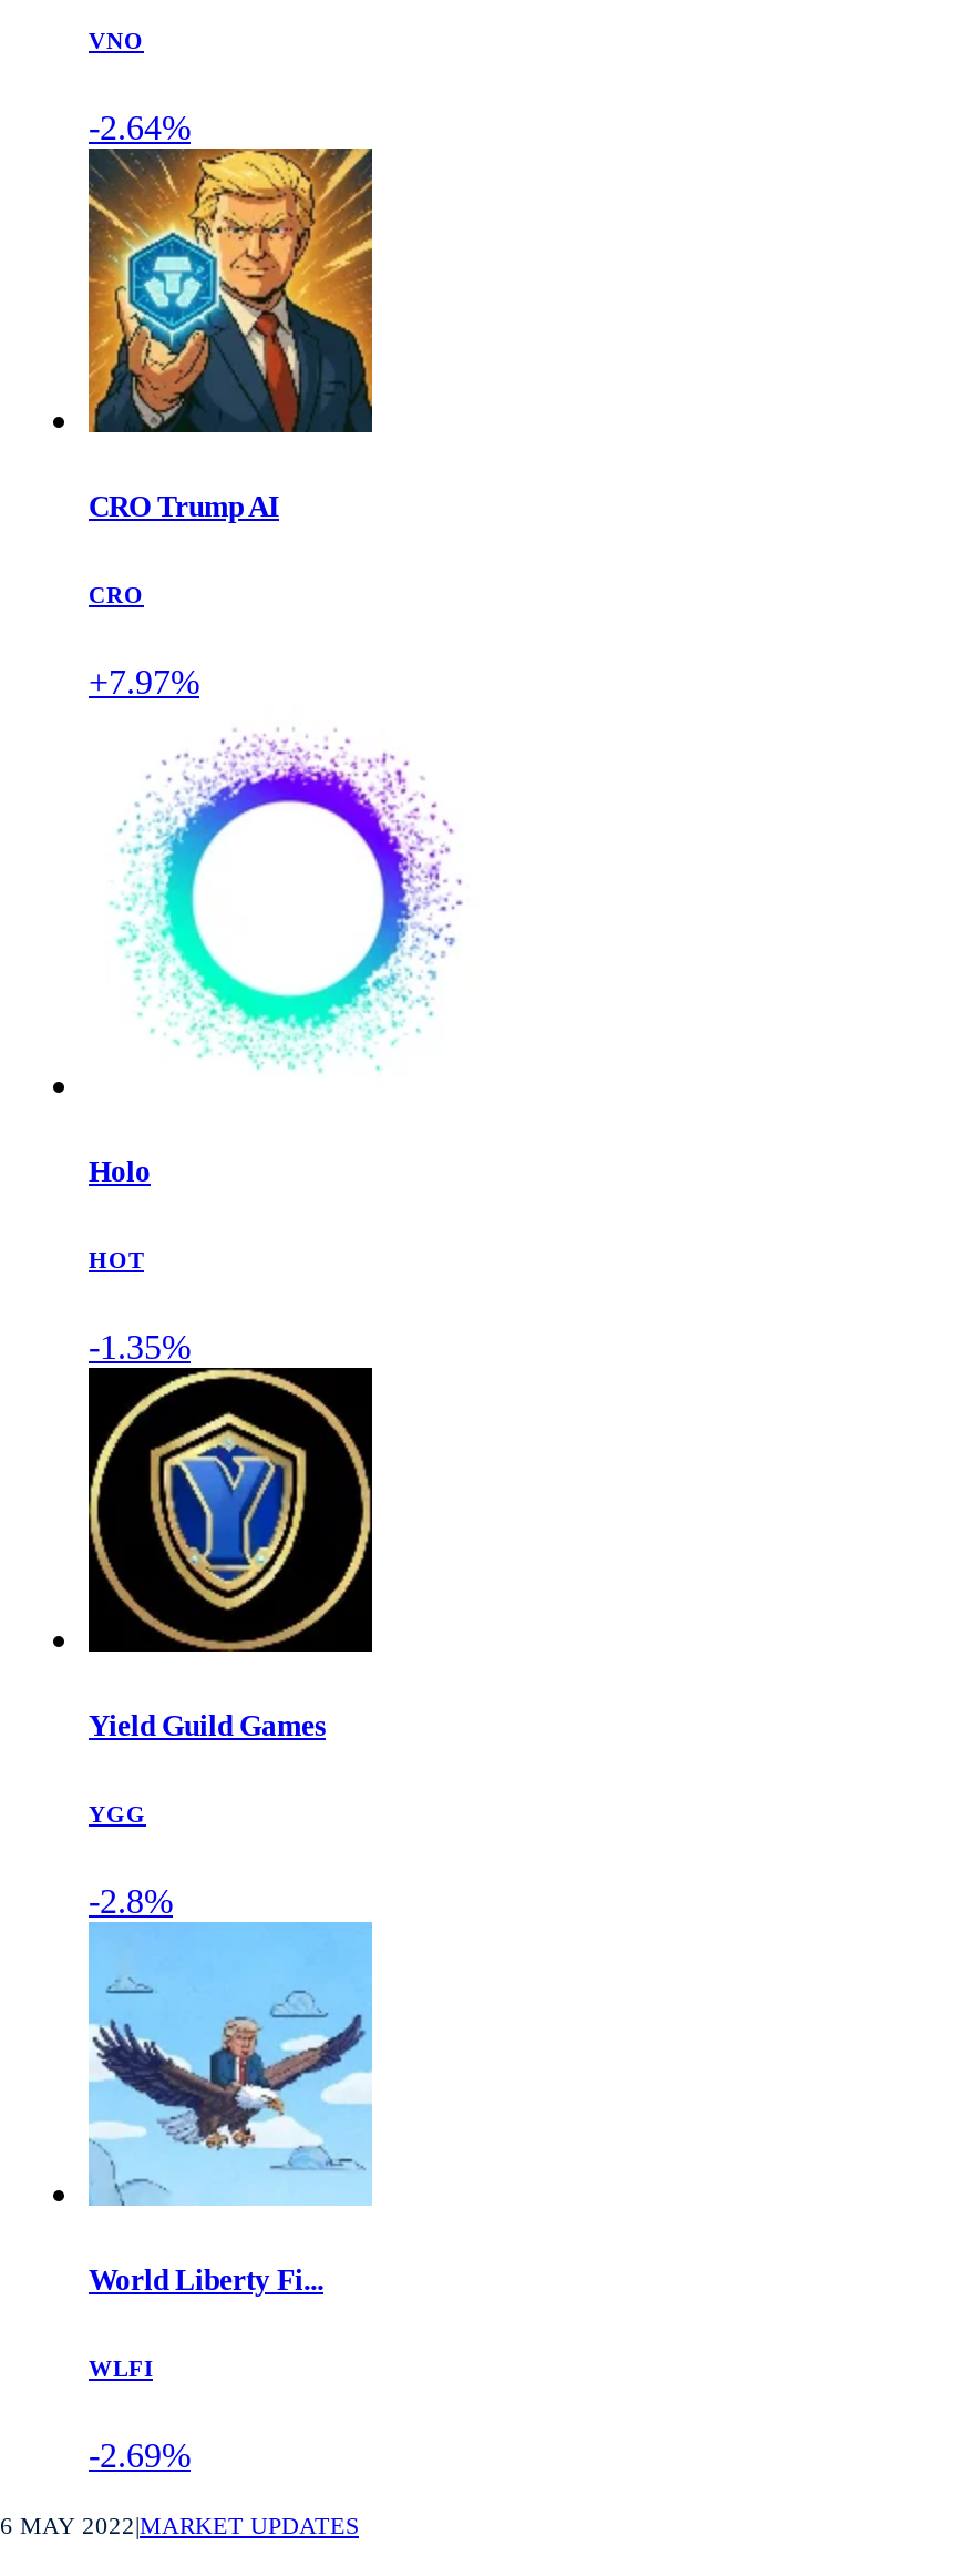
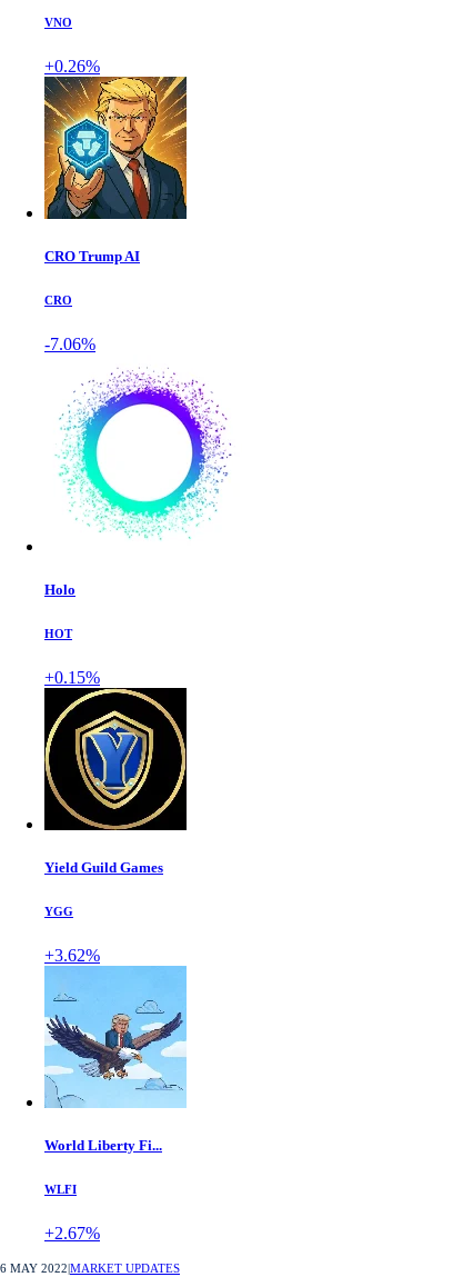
- -2.64%
+ +0.26%

- +7.97%
+ -7.06%

- -1.35%
+ +0.15%

- -2.8%
+ +3.62%

- -2.69%
+ +2.67%
